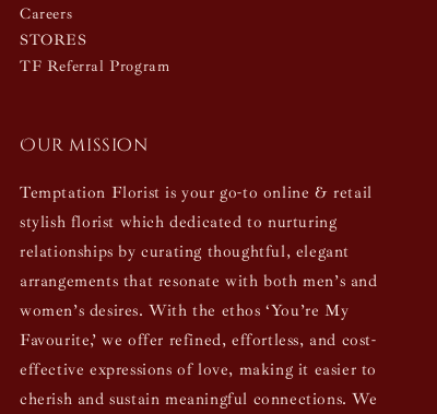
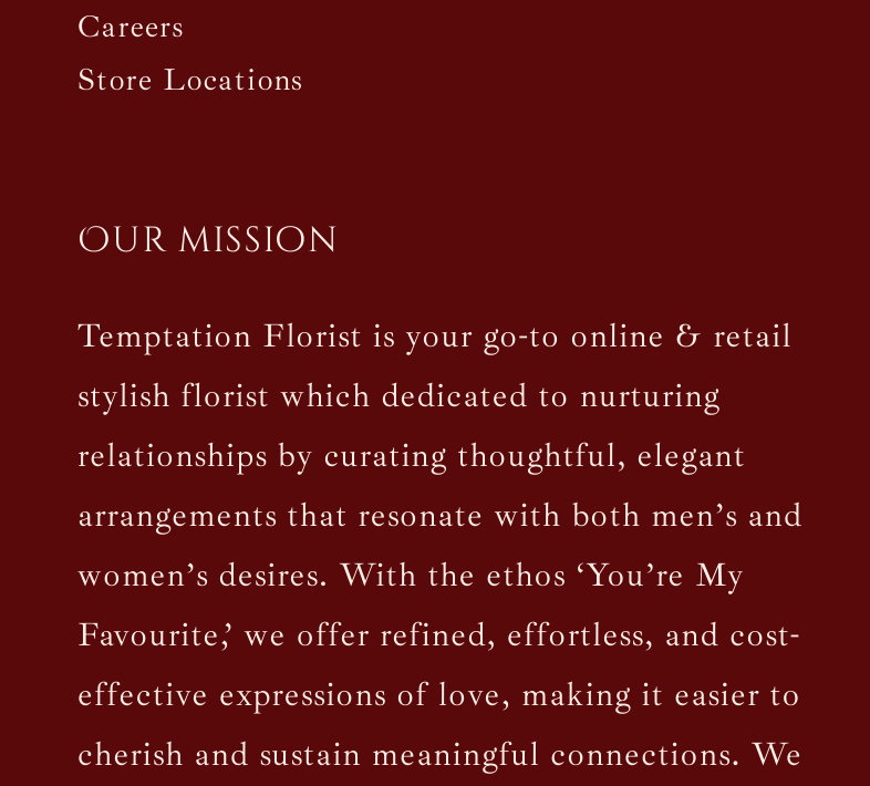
- STORES
- TF Referral Program
+ Store Locations
